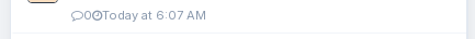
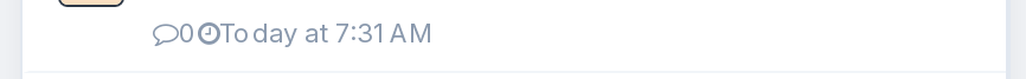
- 0 Today at 6:07 AM
+ 0 Today at 7:31 AM
